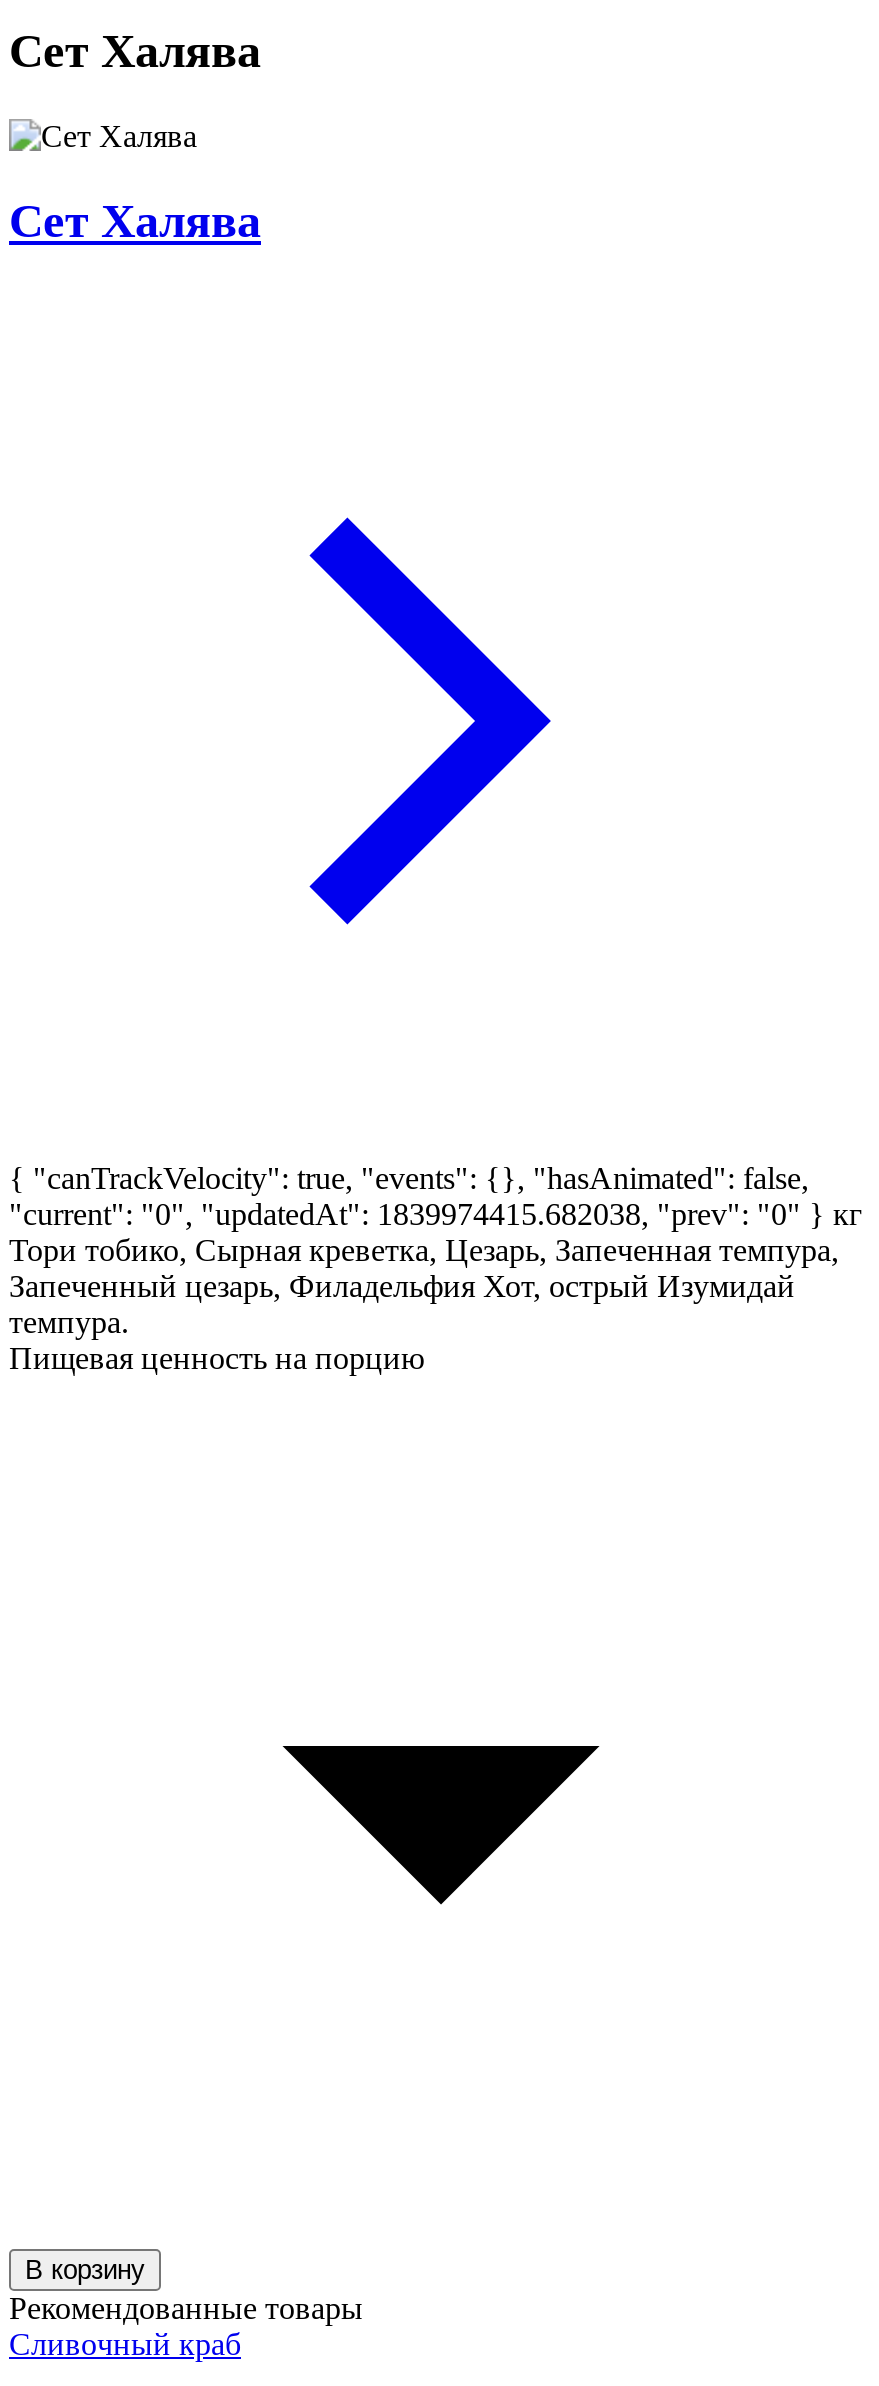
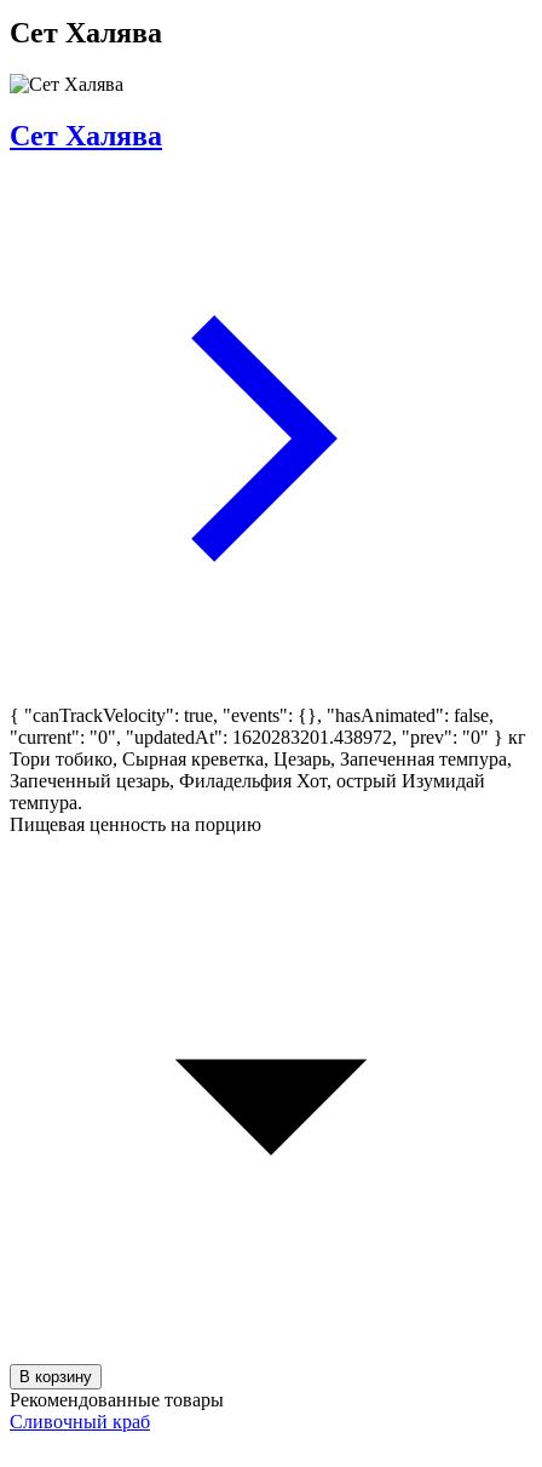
- "current": "0", "updatedAt": 1839974415.682038, "prev": "0" } кг
+ "current": "0", "updatedAt": 1620283201.438972, "prev": "0" } кг
